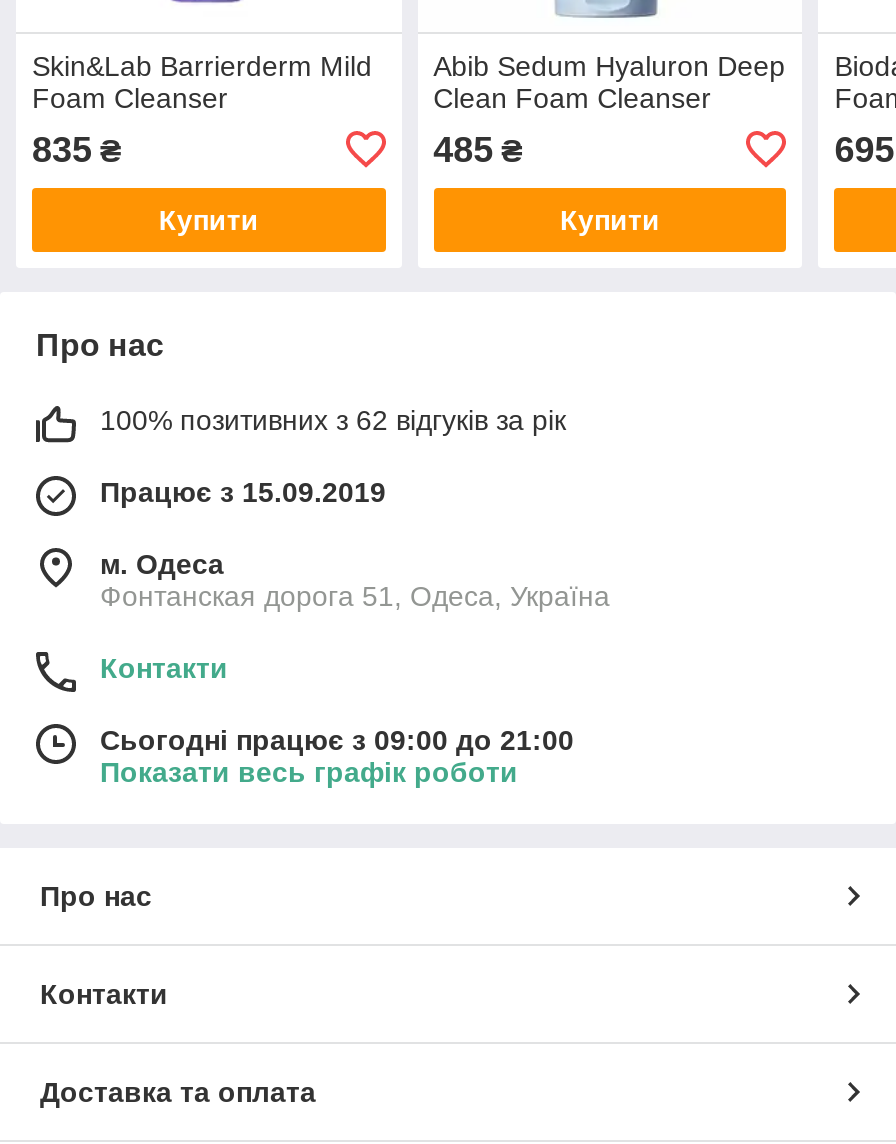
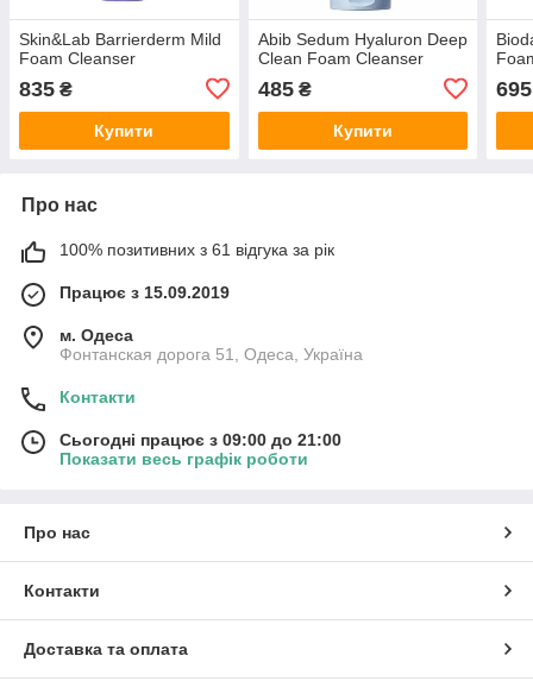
- 100% позитивних з 62 відгуків за рік
+ 100% позитивних з 61 відгука за рік
